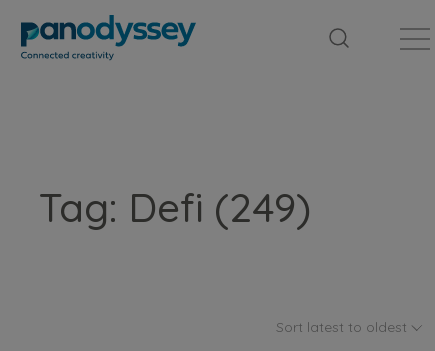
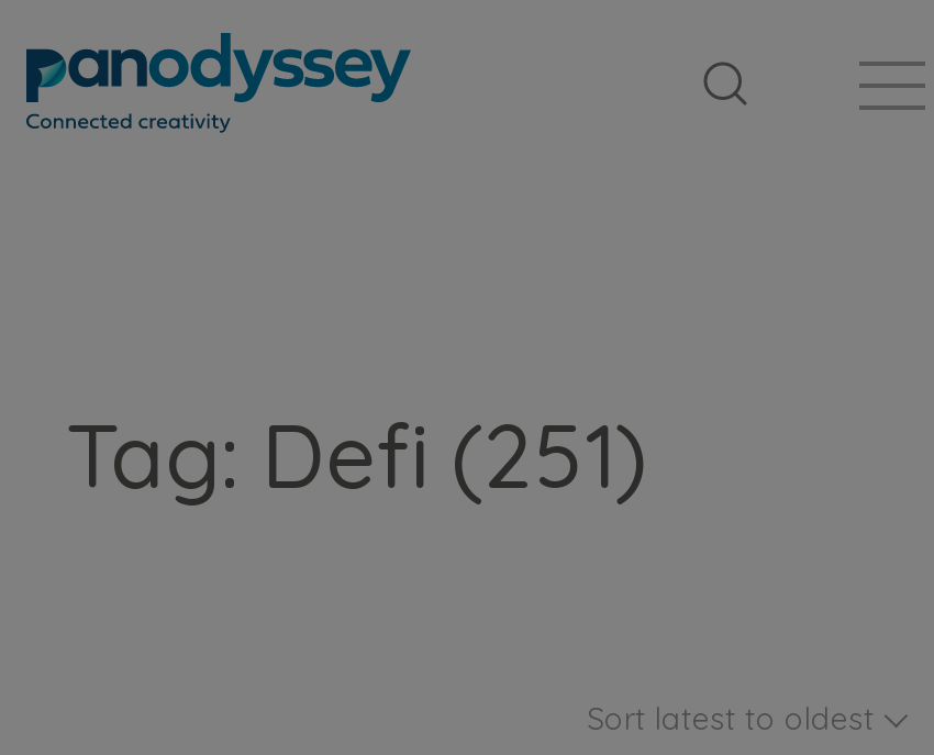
- Tag: Defi (249)
+ Tag: Defi (251)
